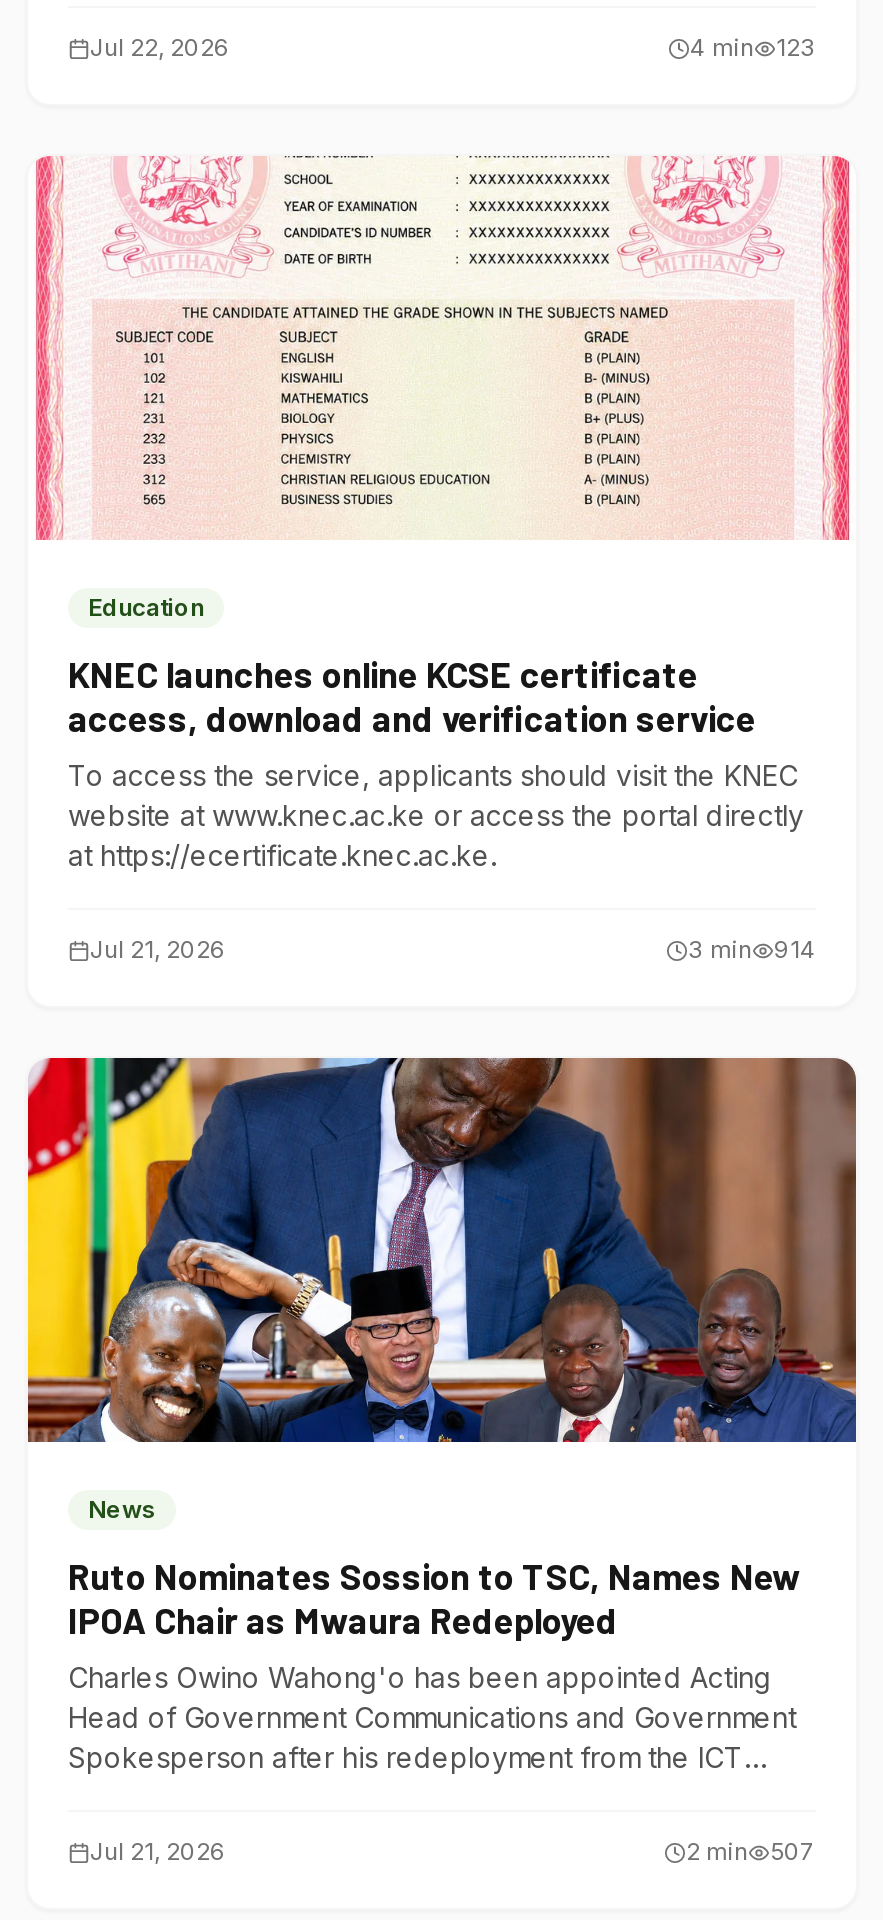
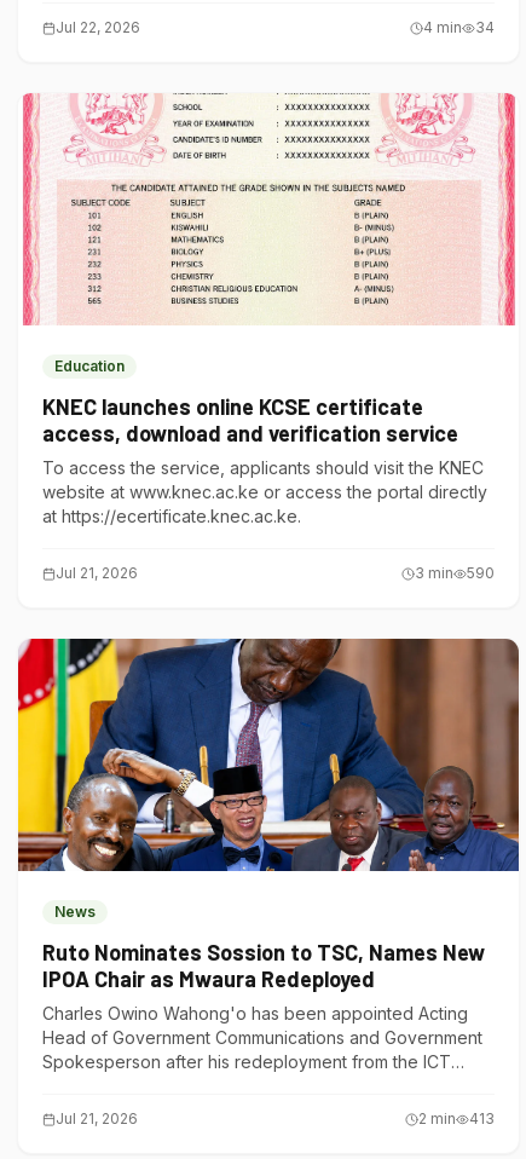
- 4 min 123
+ 4 min 34

- 3 min 914
+ 3 min 590

- 2 min 507
+ 2 min 413
